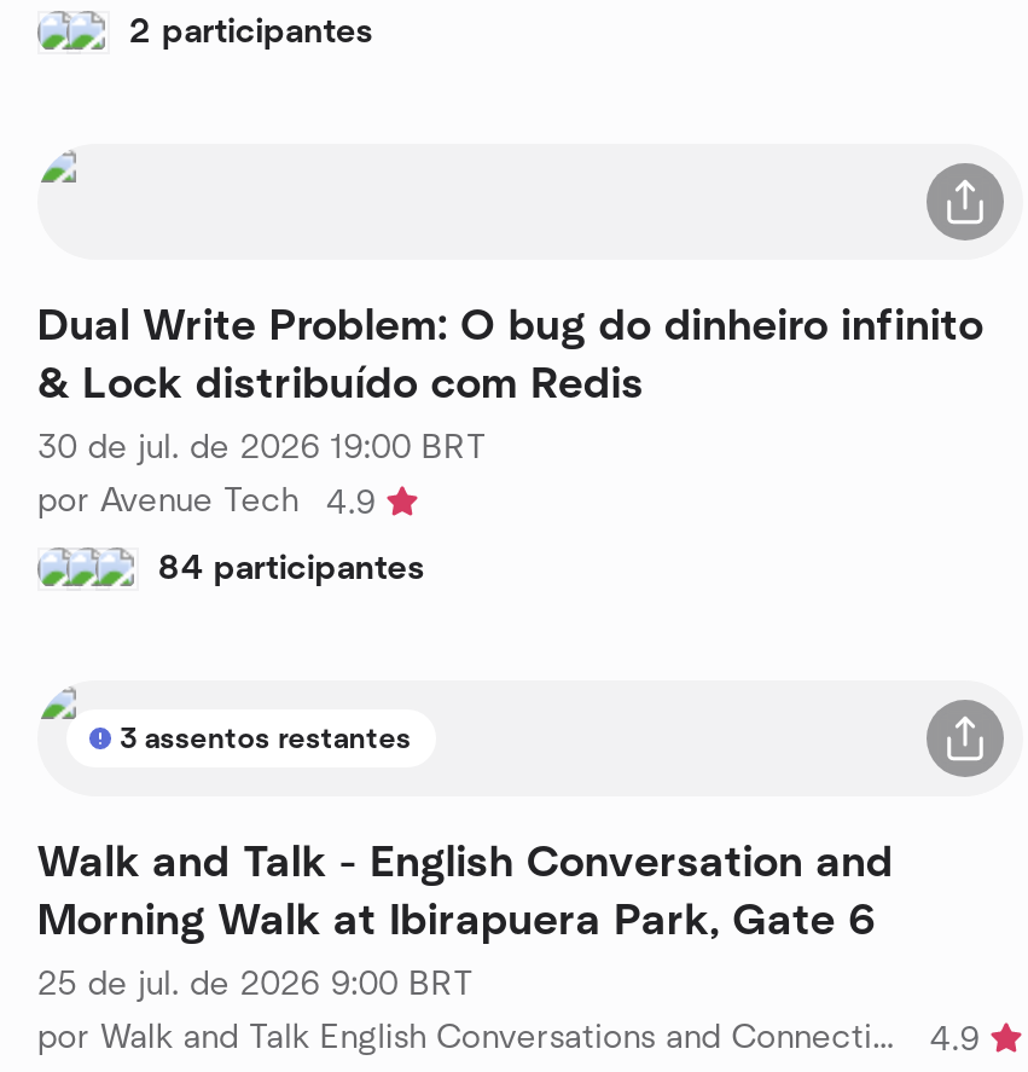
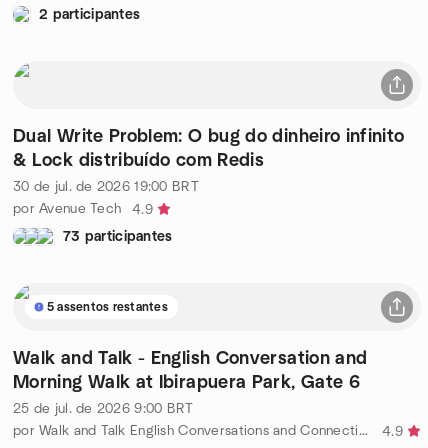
- 84 participantes
+ 73 participantes

- 3 assentos restantes
+ 5 assentos restantes
